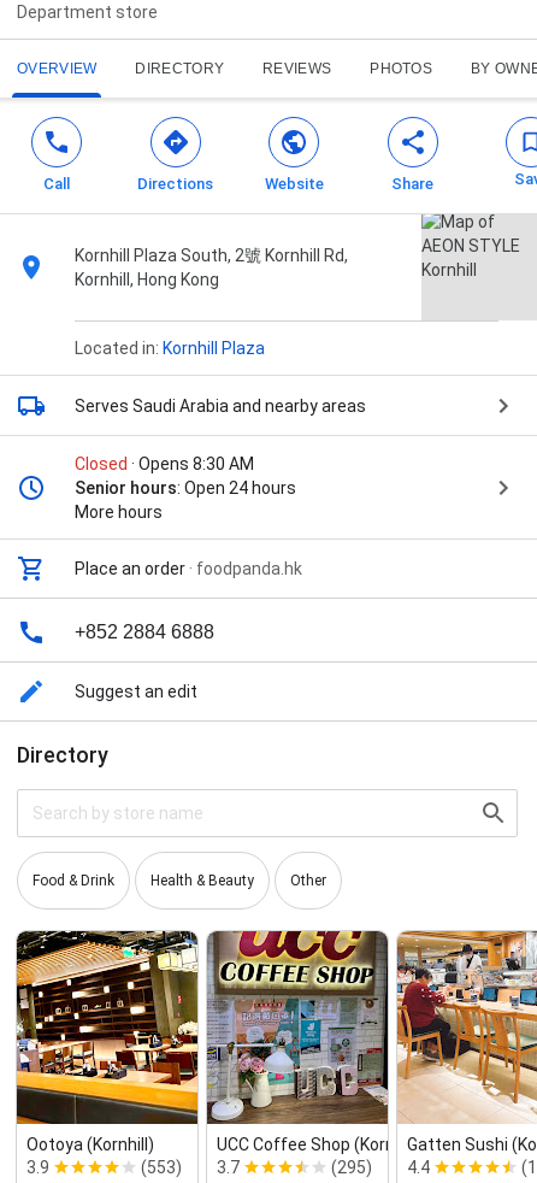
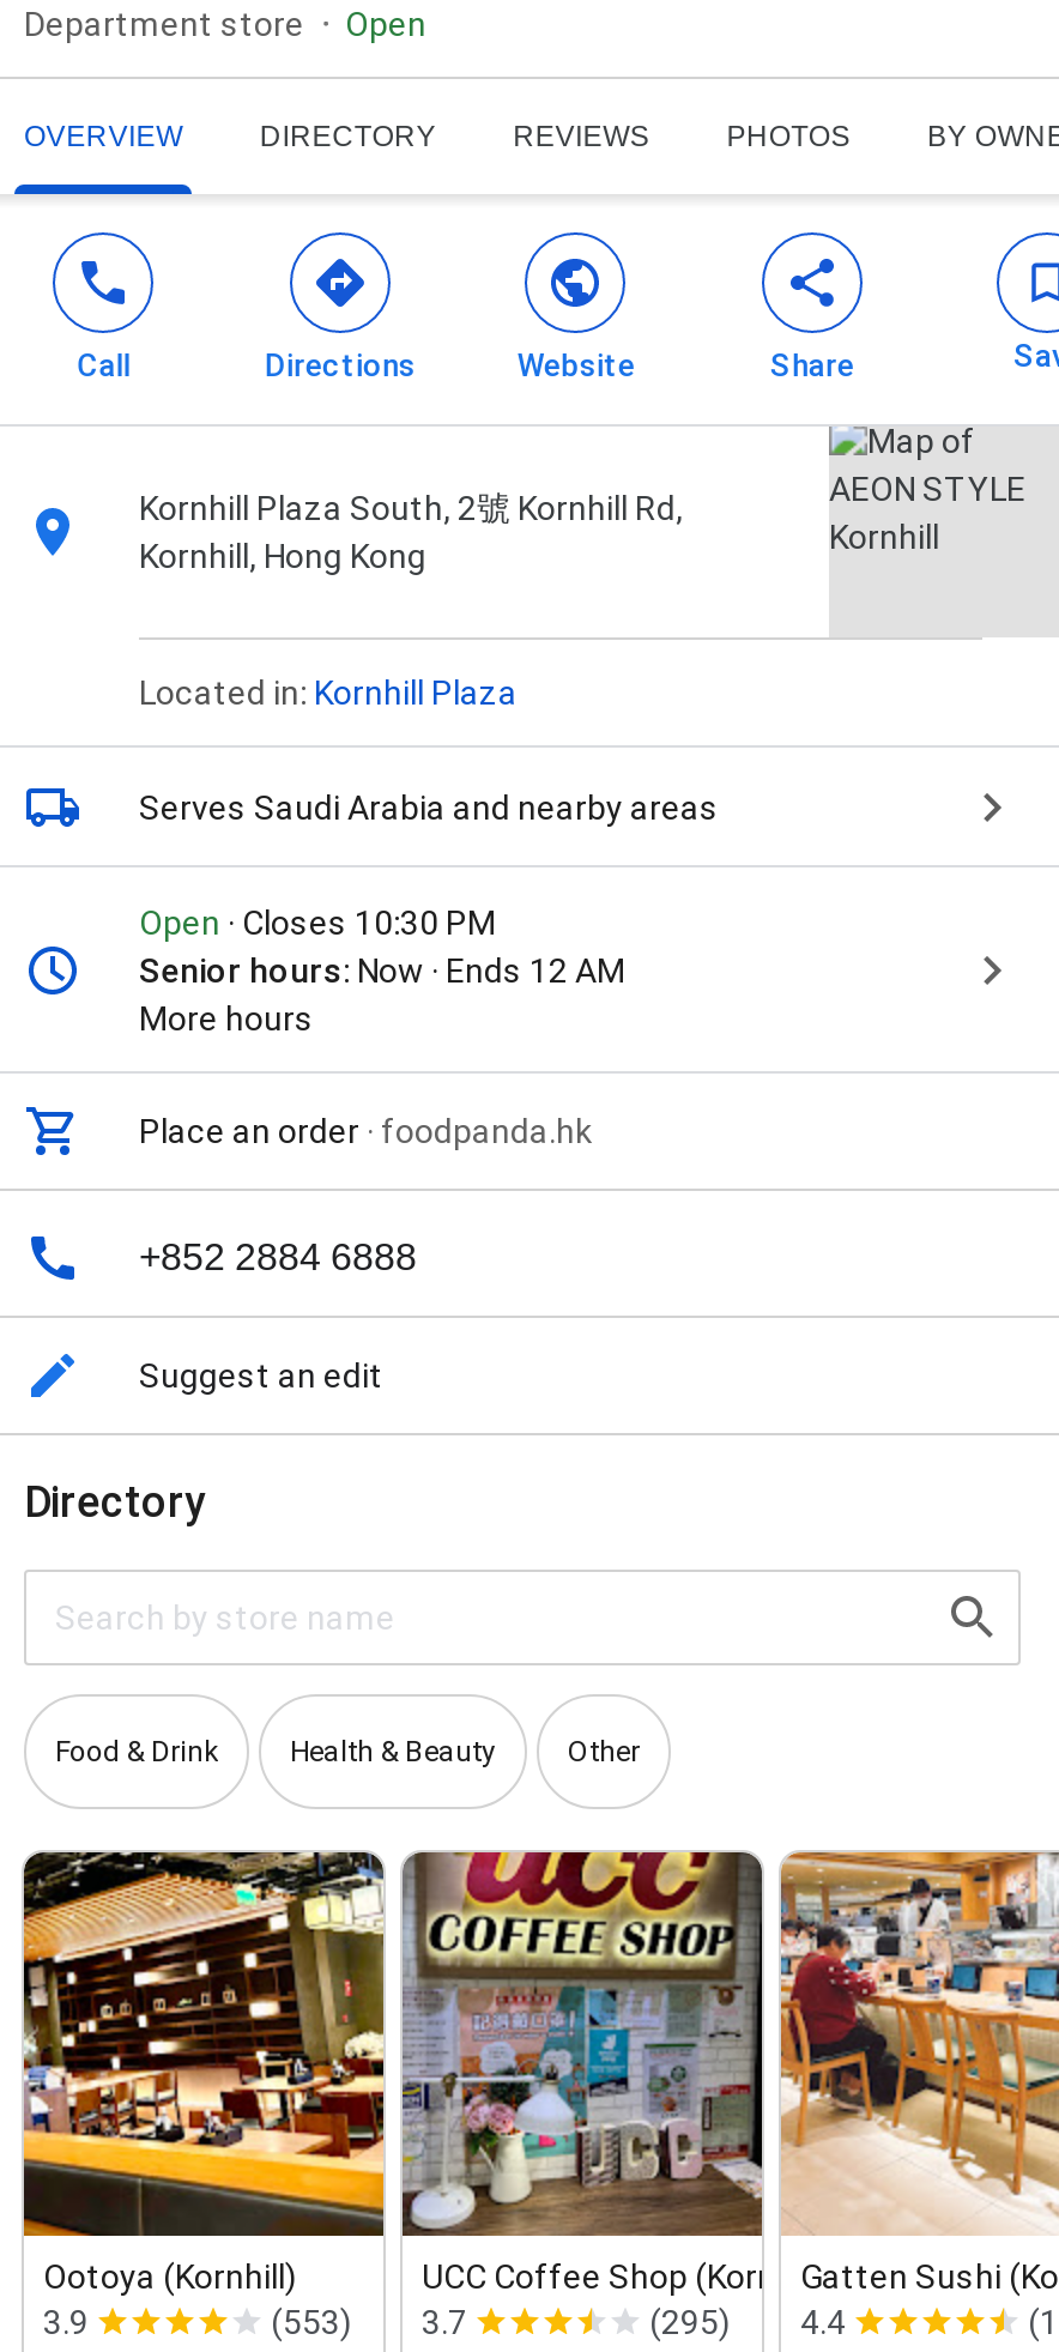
+ Open

- Closed · Opens 8:30 AM
- Senior hours: Open 24 hours
+ Open · Closes 10:30 PM
+ Senior hours: Now · Ends 12 AM
